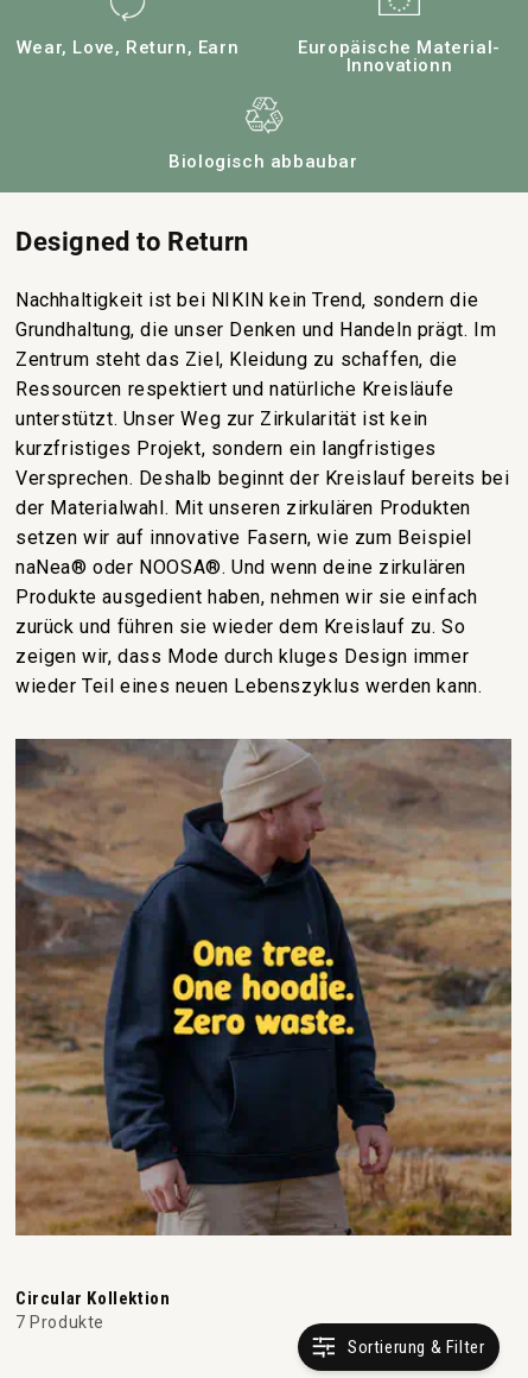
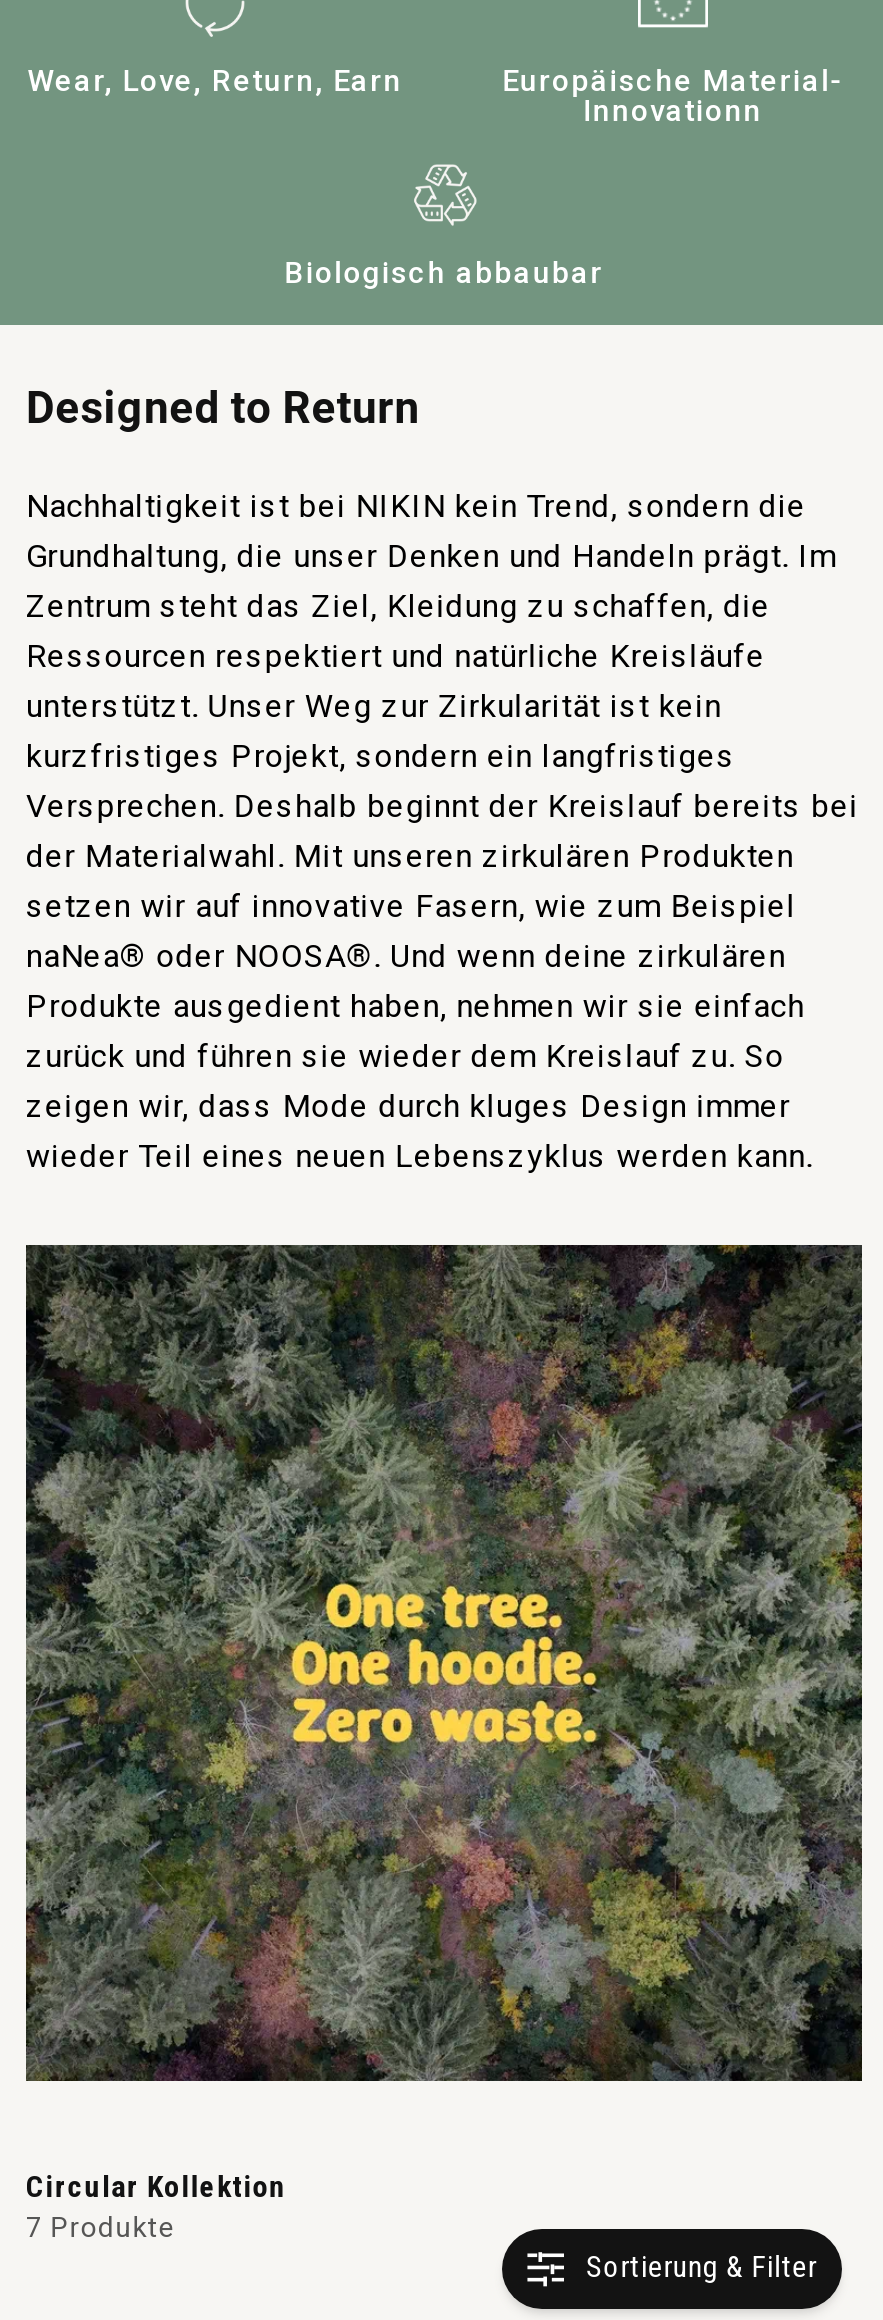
- [image]
+ [image]
